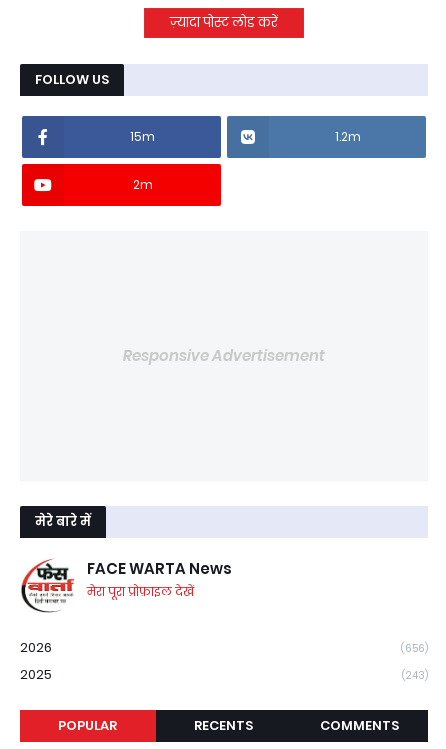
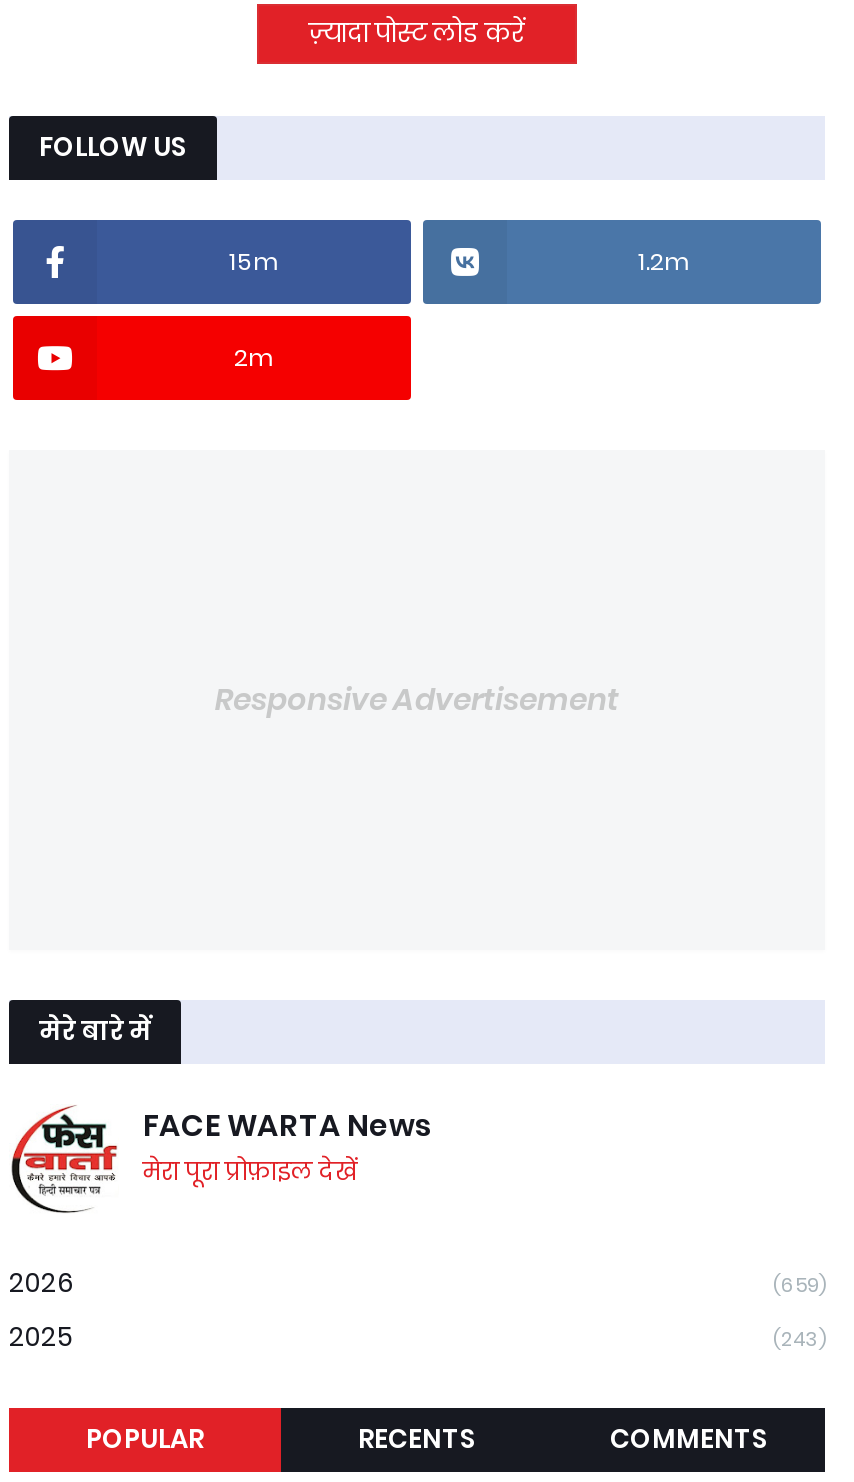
- (656)
+ (659)
